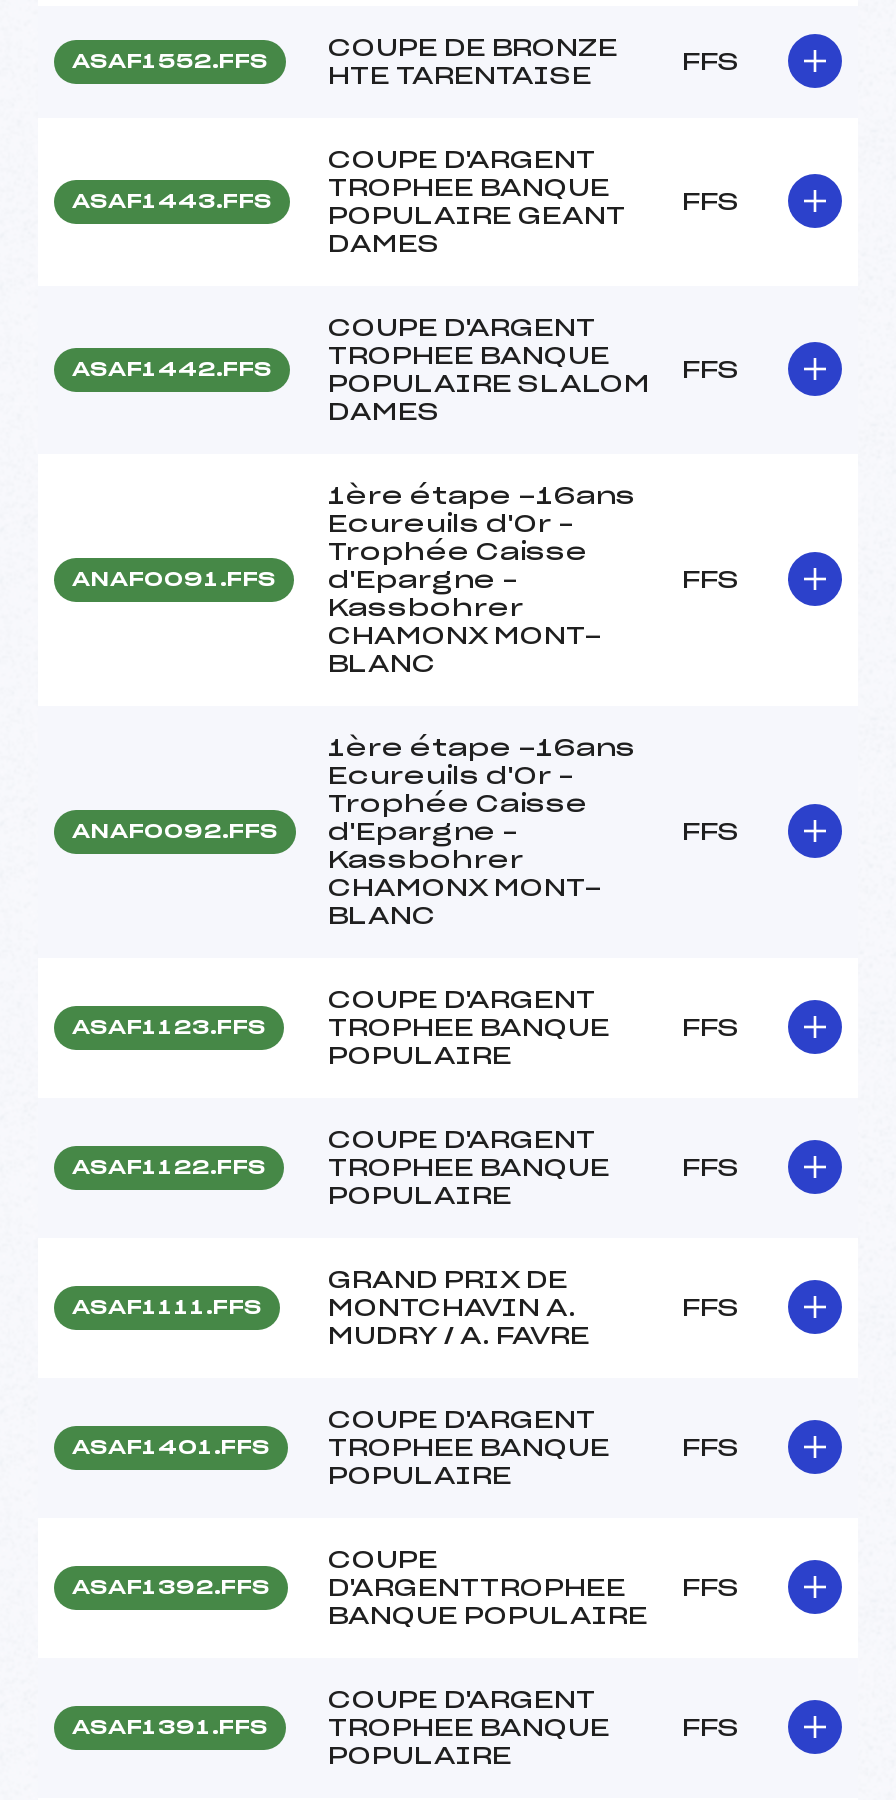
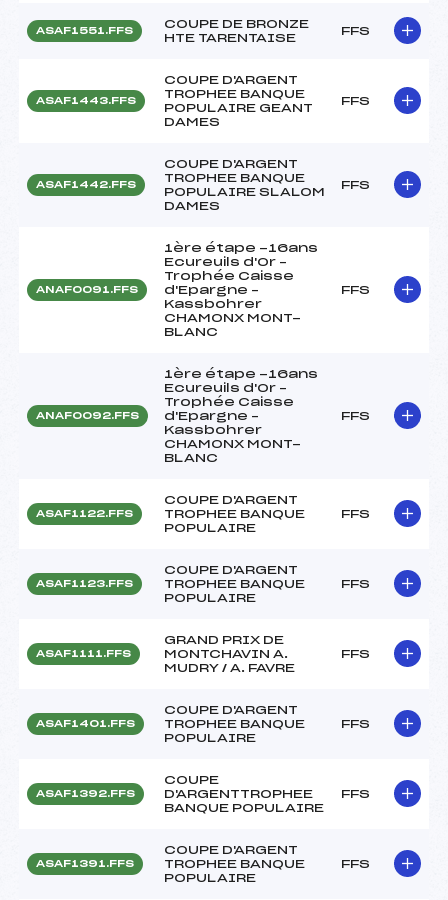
- ASAF1552.FFS
+ ASAF1551.FFS

- ASAF1123.FFS
+ ASAF1122.FFS

- ASAF1122.FFS
+ ASAF1123.FFS
